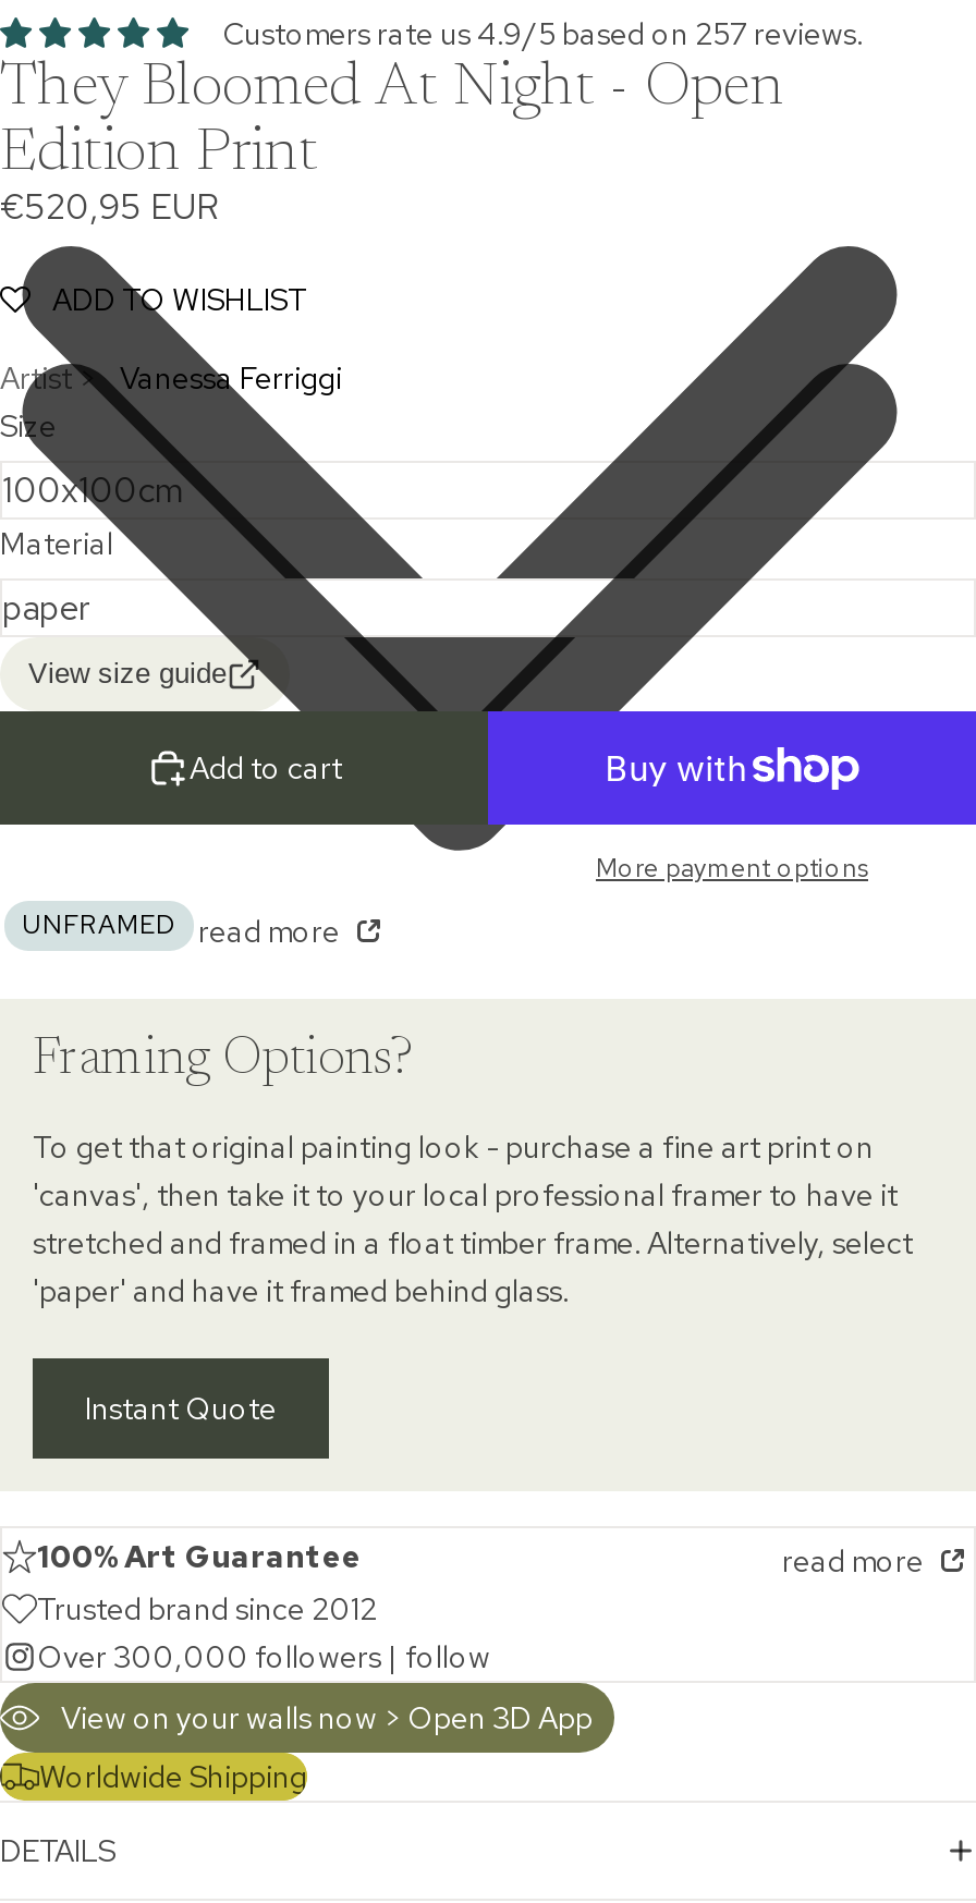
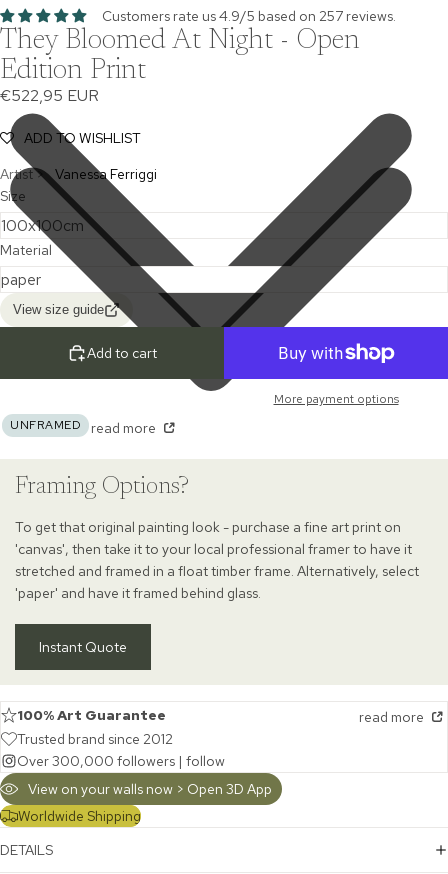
- €520,95 EUR
+ €522,95 EUR
